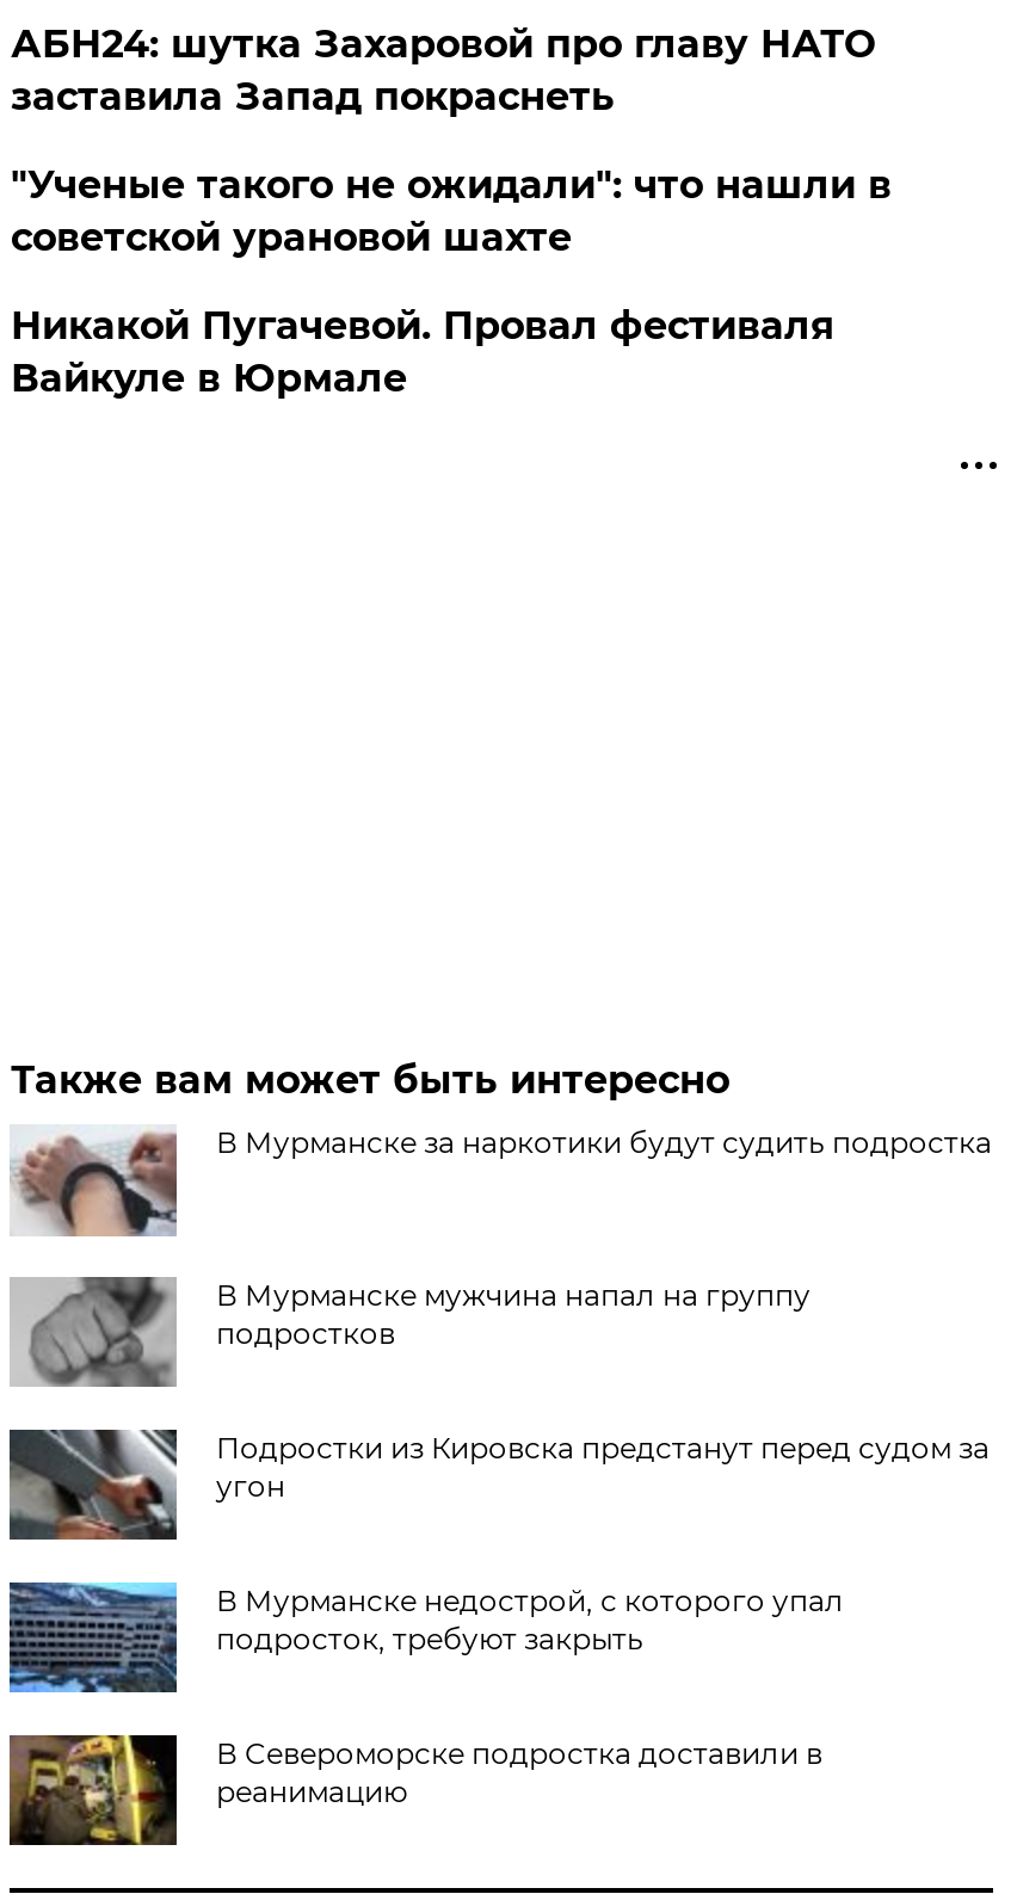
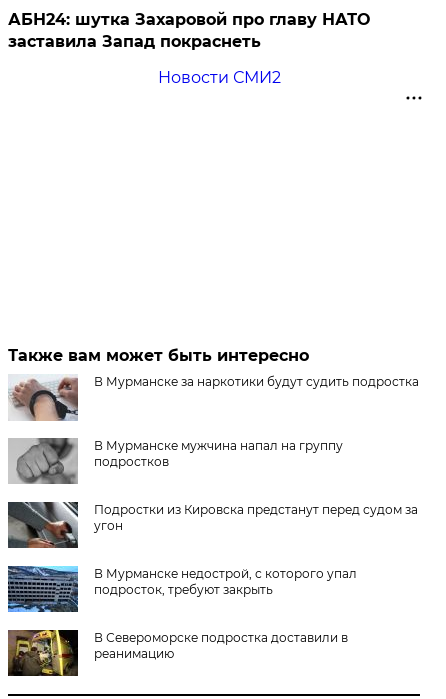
- "Ученые такого не ожидали": что нашли в
- советской урановой шахте
- Никакой Пугачевой. Провал фестиваля
- Вайкуле в Юрмале
+ Новости СМИ2
